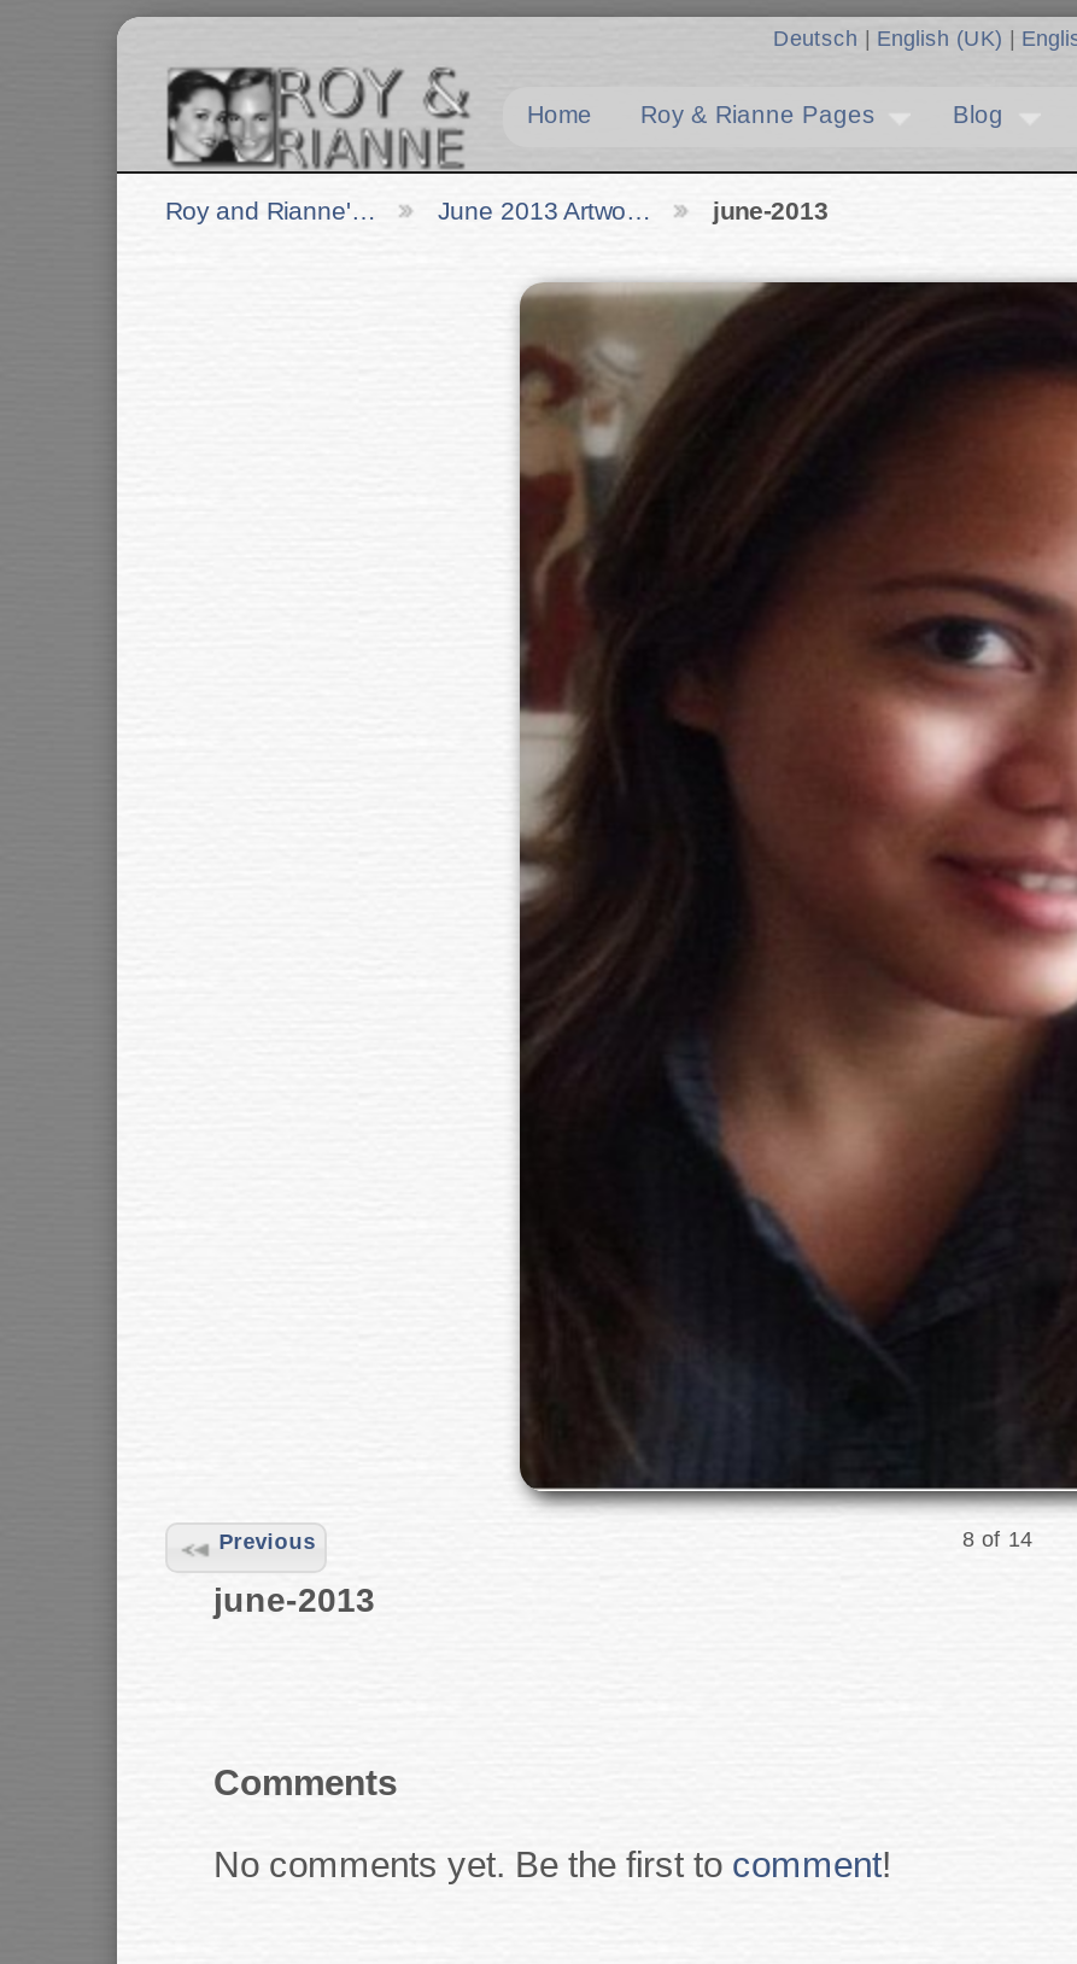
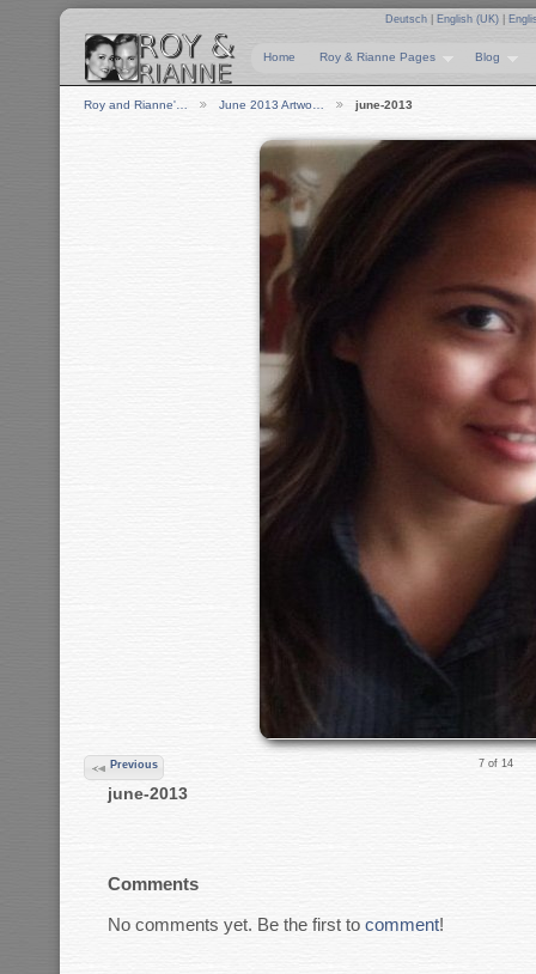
- 8 of 14
+ 7 of 14
